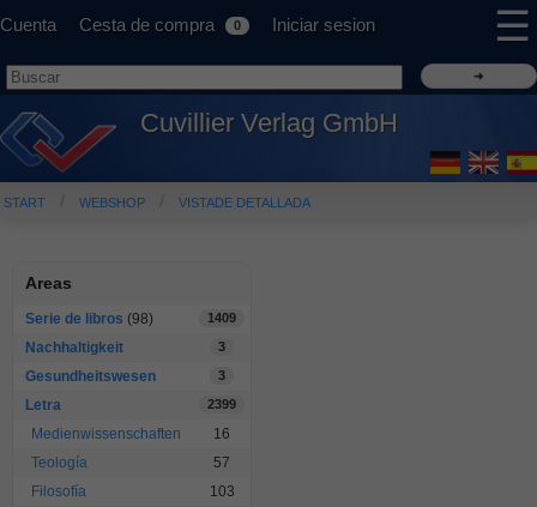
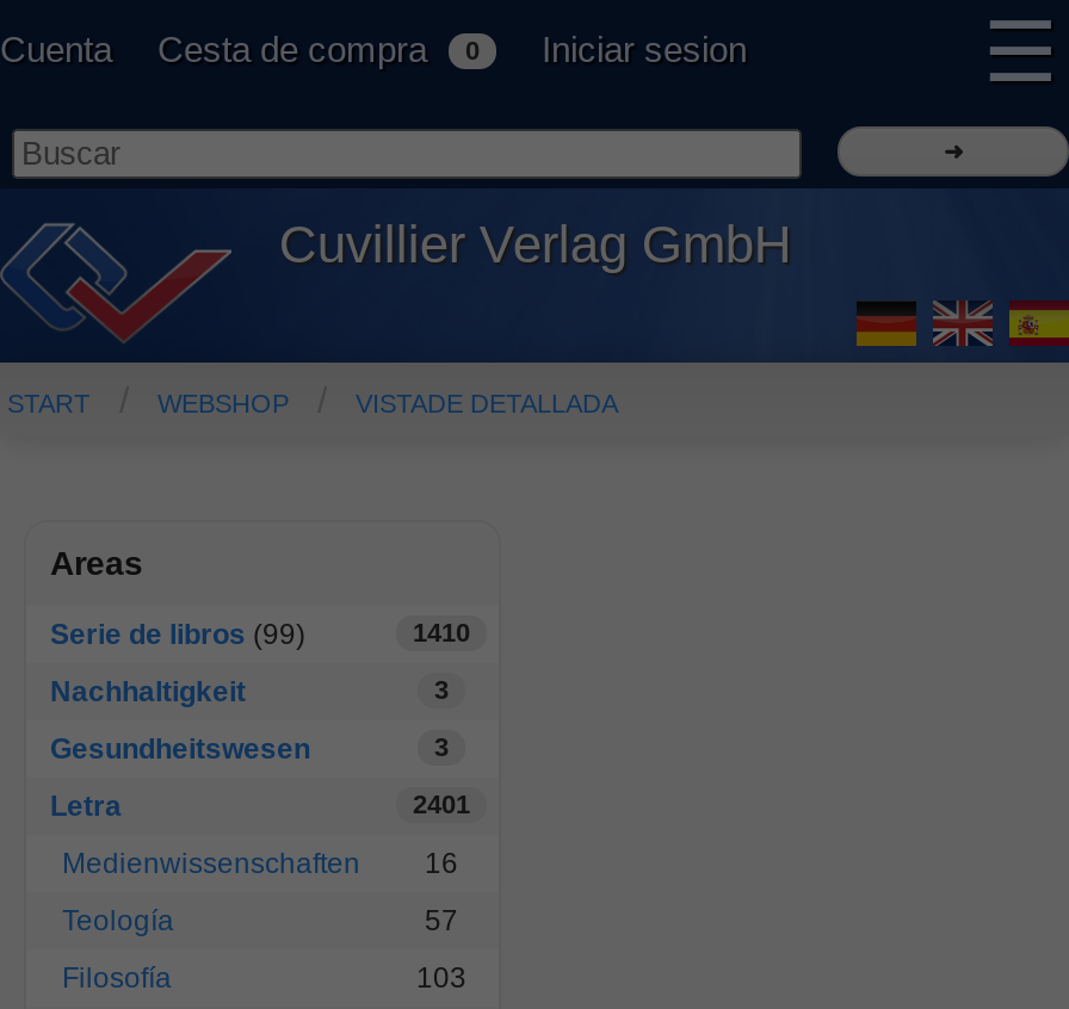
- Serie de libros (98)
+ Serie de libros (99)

- 1409
+ 1410

- 2399
+ 2401
